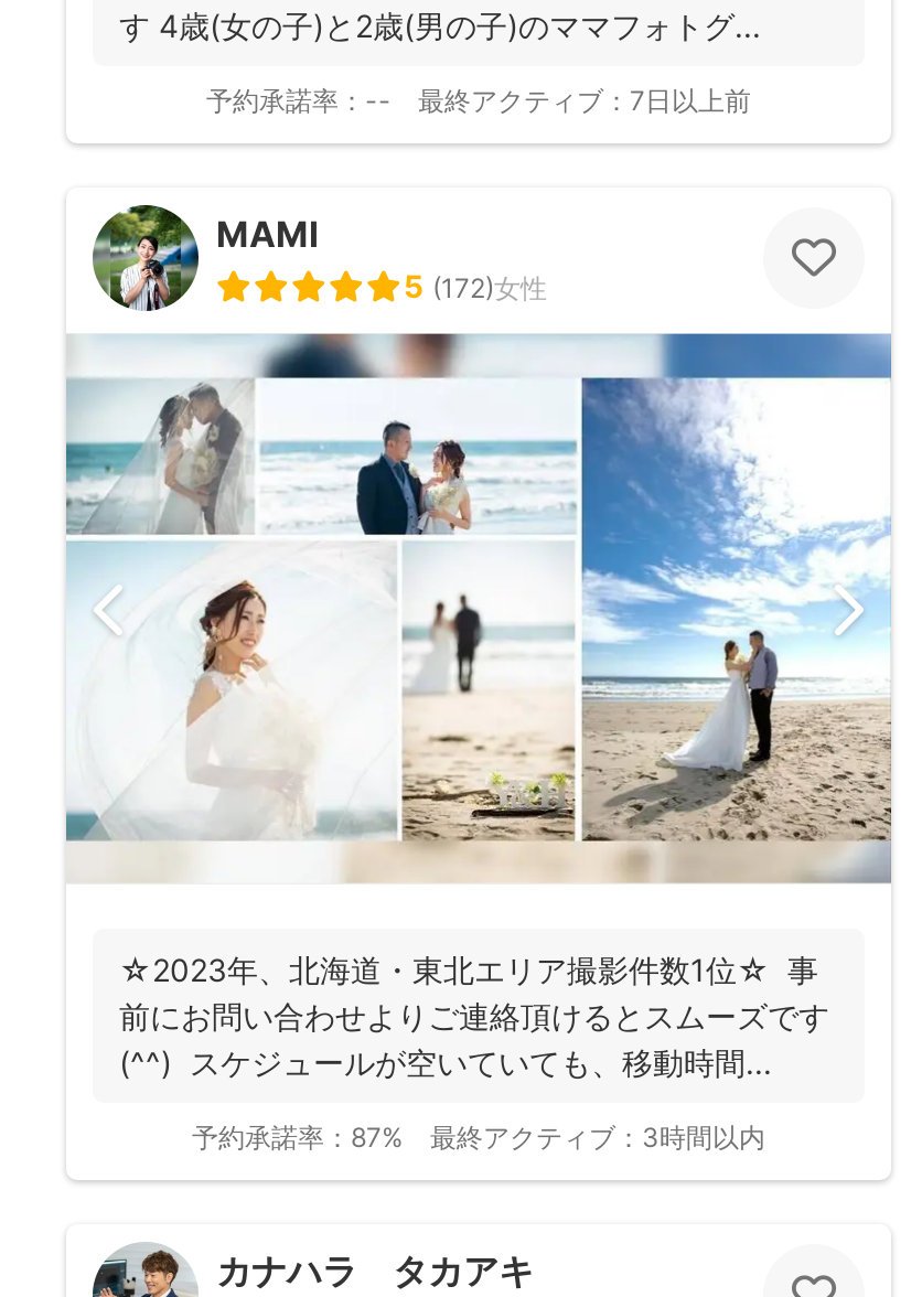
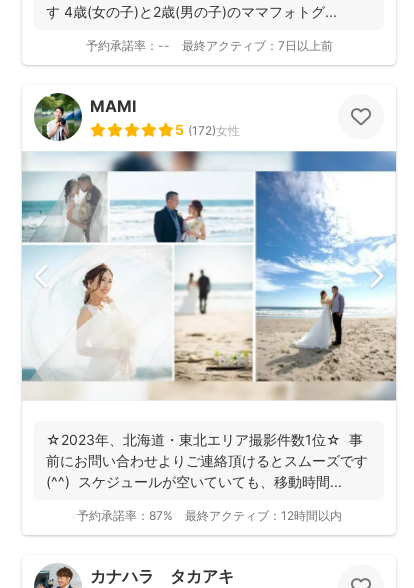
- 最終アクティブ：3時間以内
+ 最終アクティブ：12時間以内
